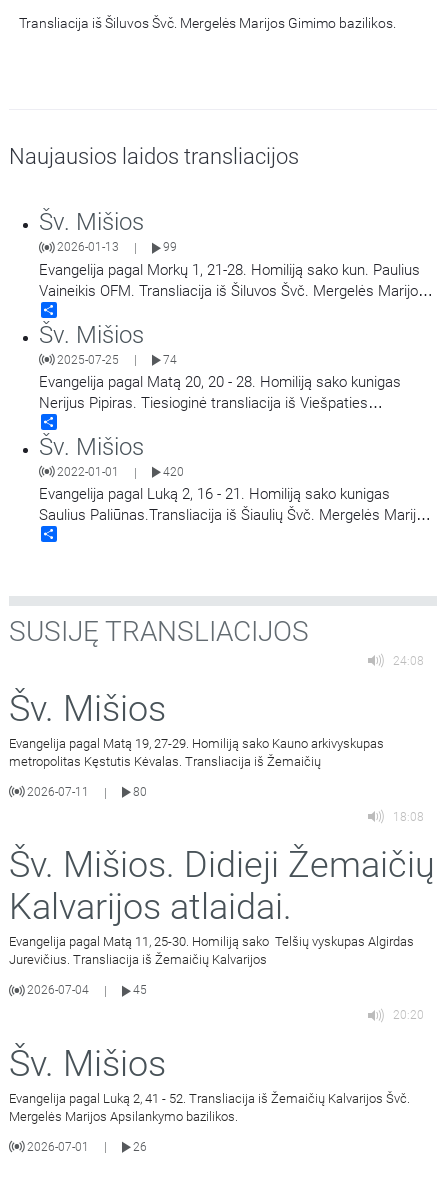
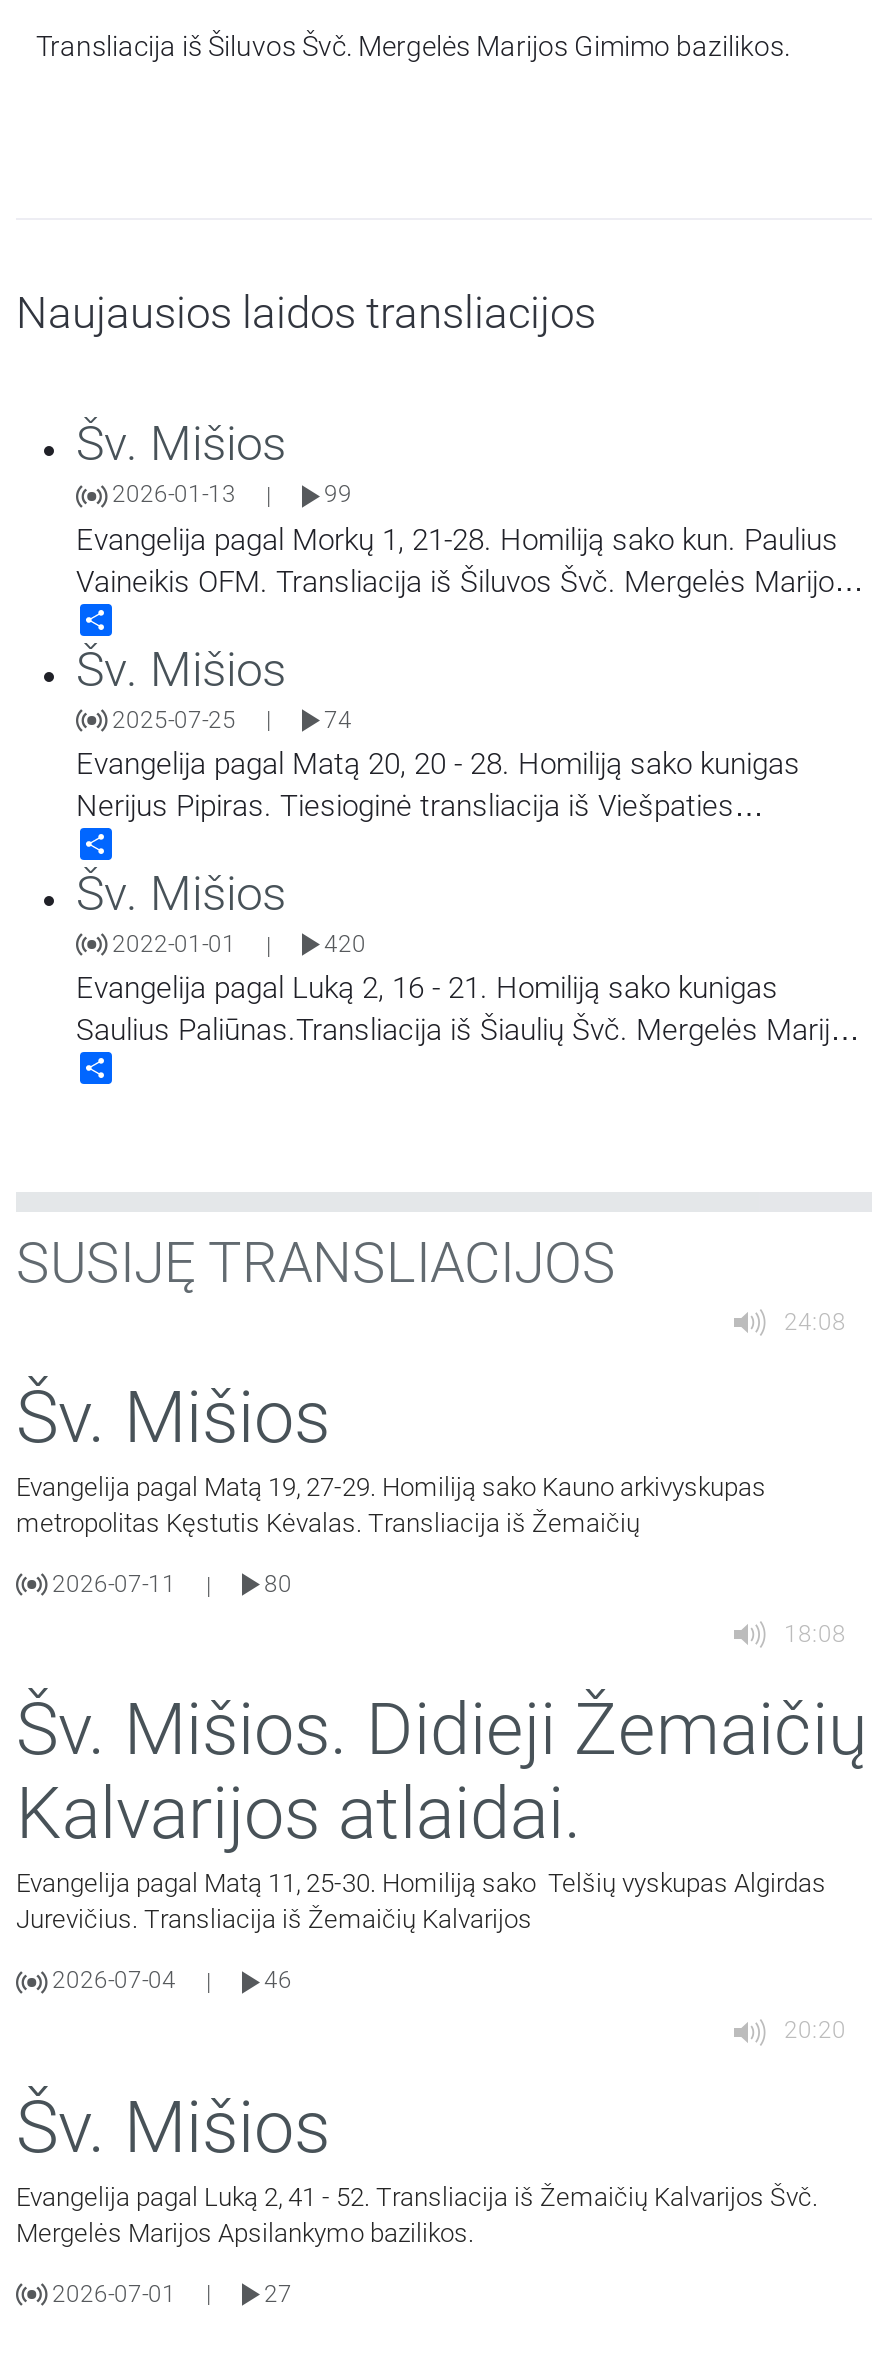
- 45
+ 46

- 26
+ 27
